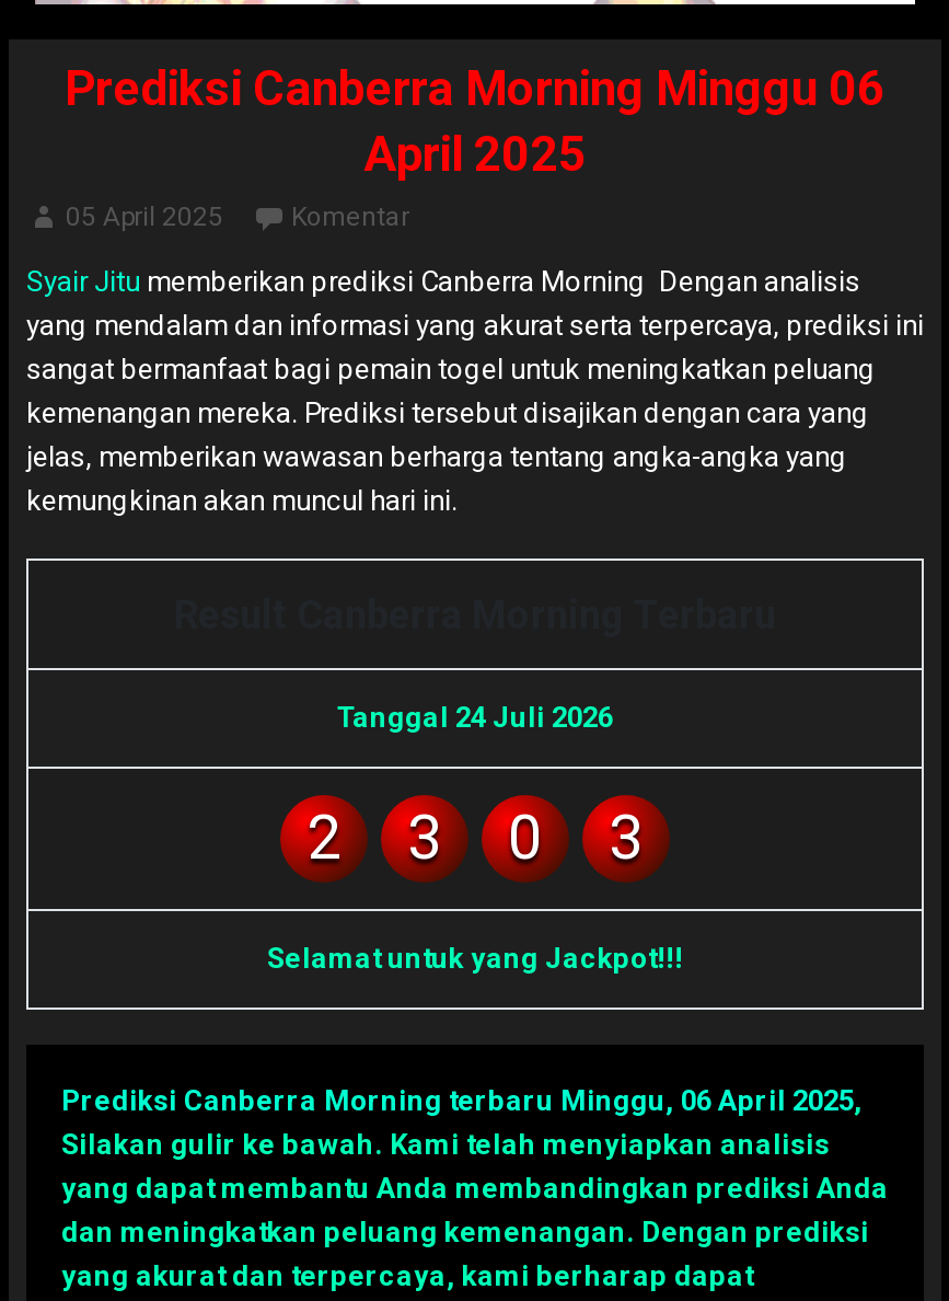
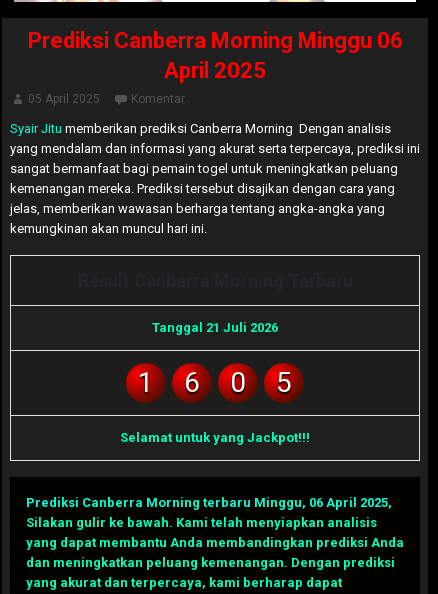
- Tanggal 24 Juli 2026
+ Tanggal 21 Juli 2026

- 2
+ 1

- 3
+ 6

- 3
+ 5
